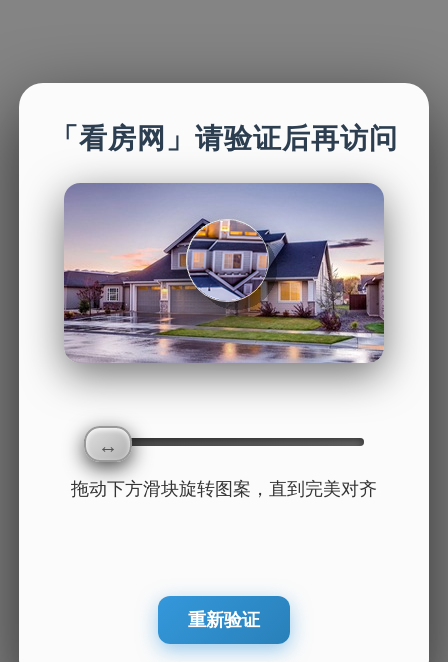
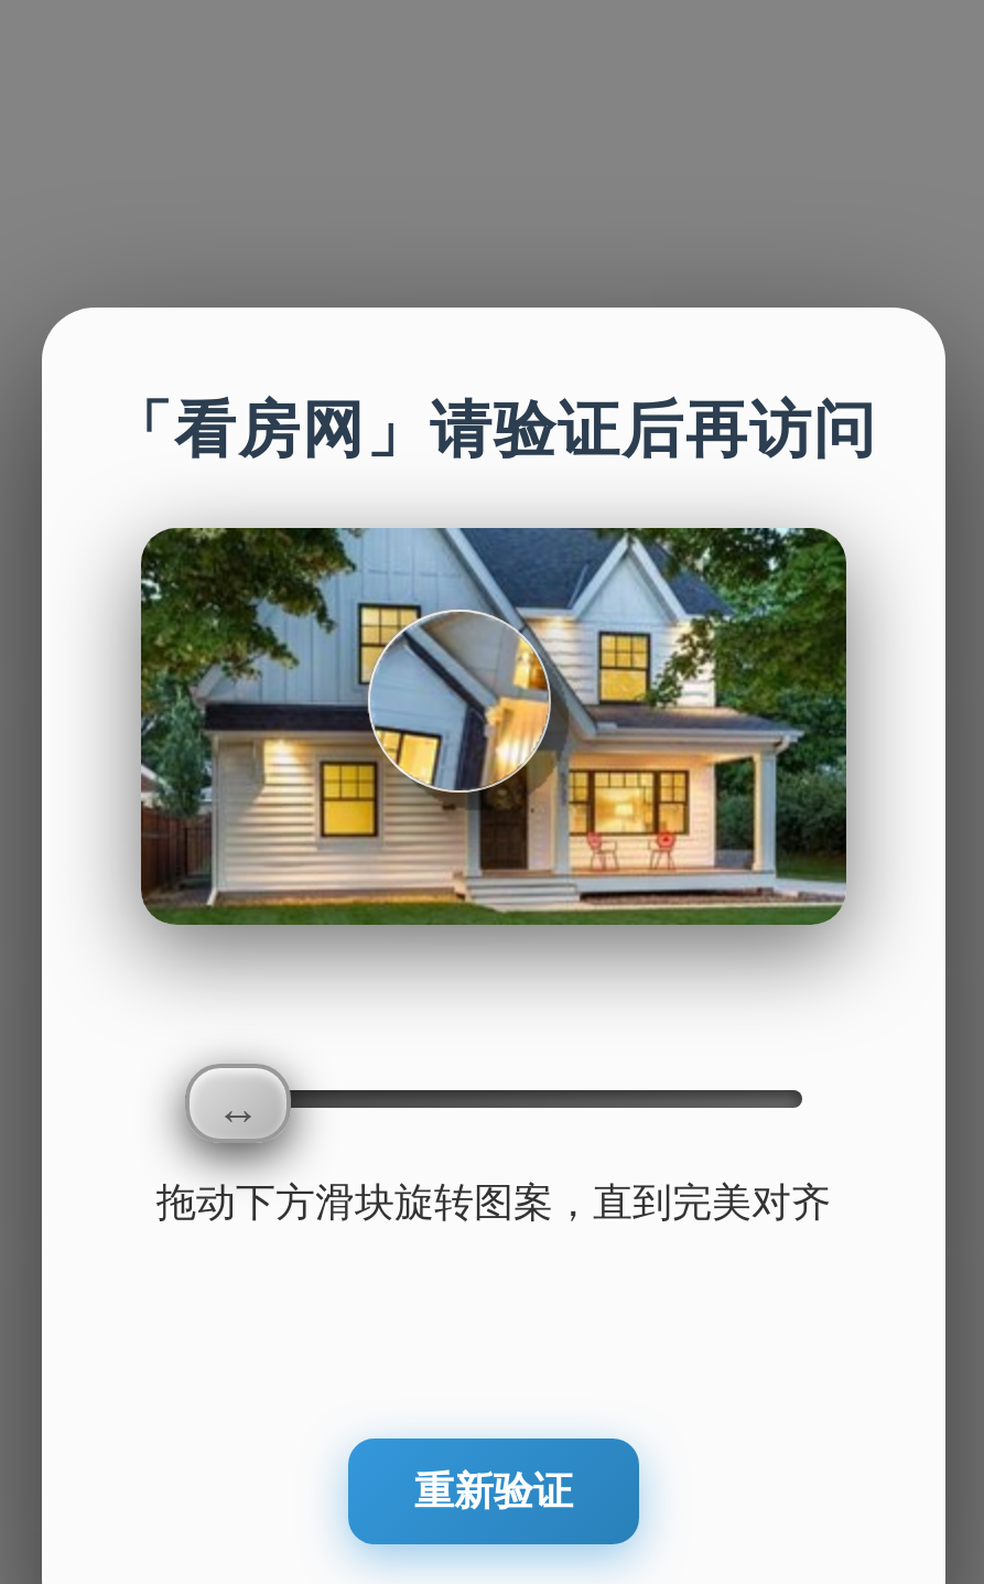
- [image]
+ [image]
